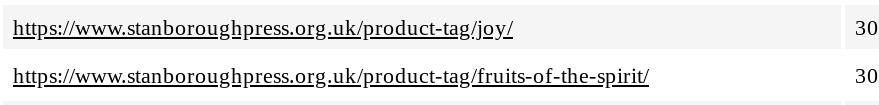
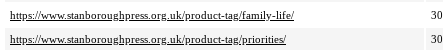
- https://www.stanboroughpress.org.uk/product-tag/joy/
+ https://www.stanboroughpress.org.uk/product-tag/family-life/

- https://www.stanboroughpress.org.uk/product-tag/fruits-of-the-spirit/
+ https://www.stanboroughpress.org.uk/product-tag/priorities/
